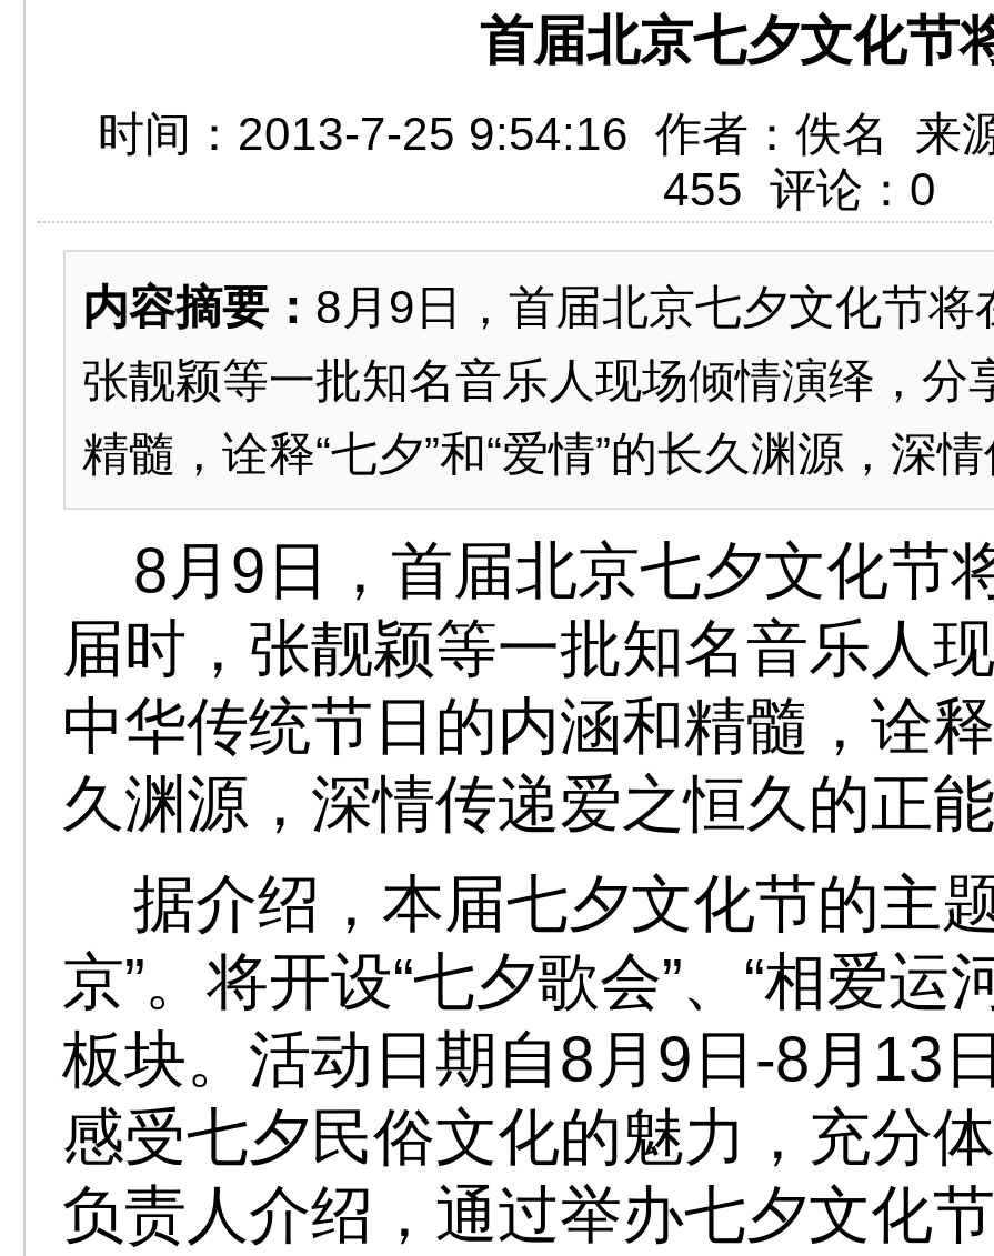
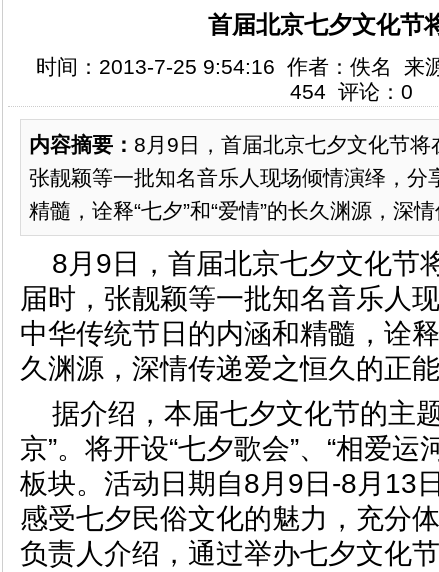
- 455评论：0
+ 454评论：0
